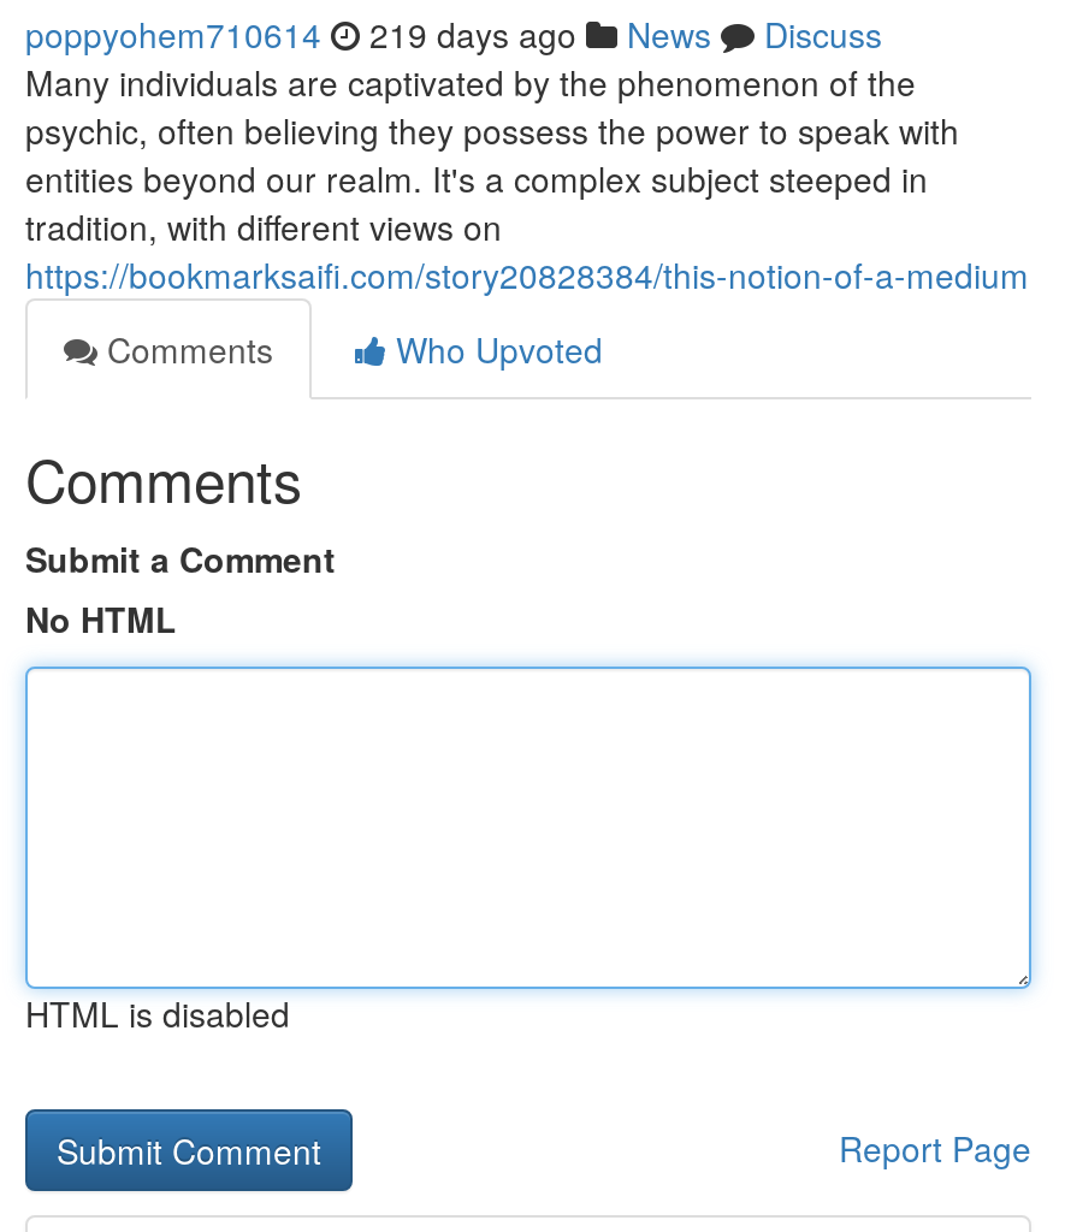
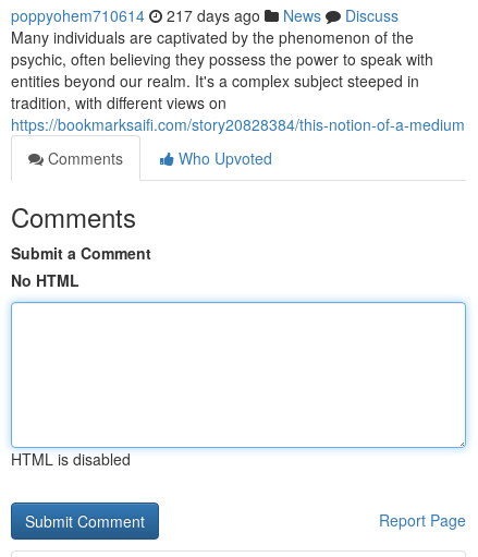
- poppyohem710614 219 days ago News Discuss
+ poppyohem710614 217 days ago News Discuss
